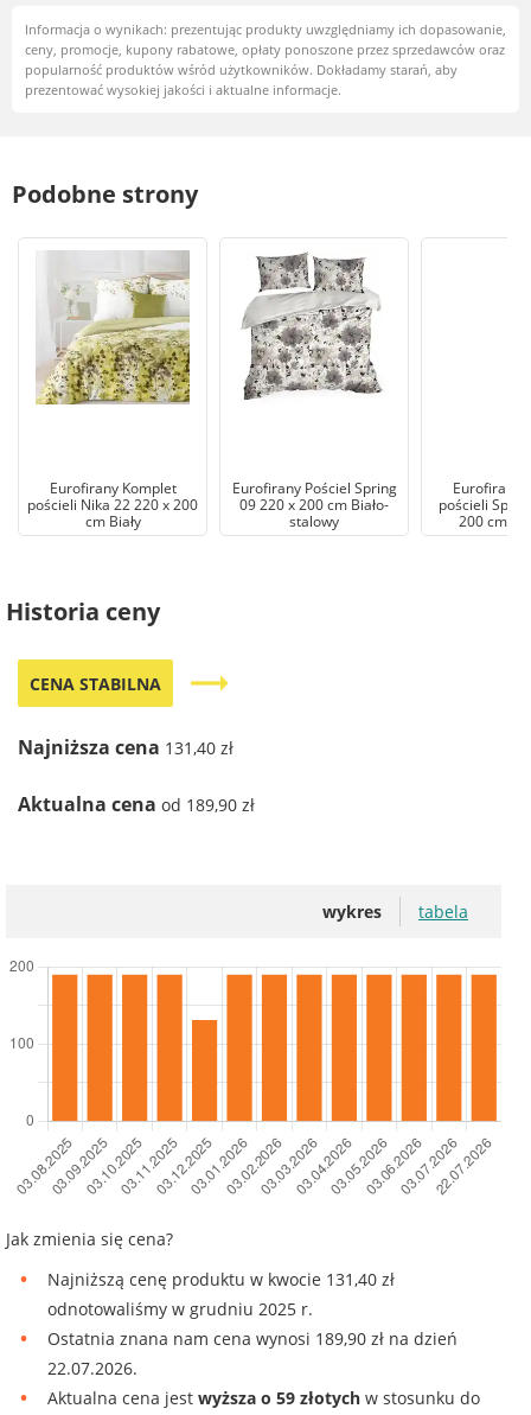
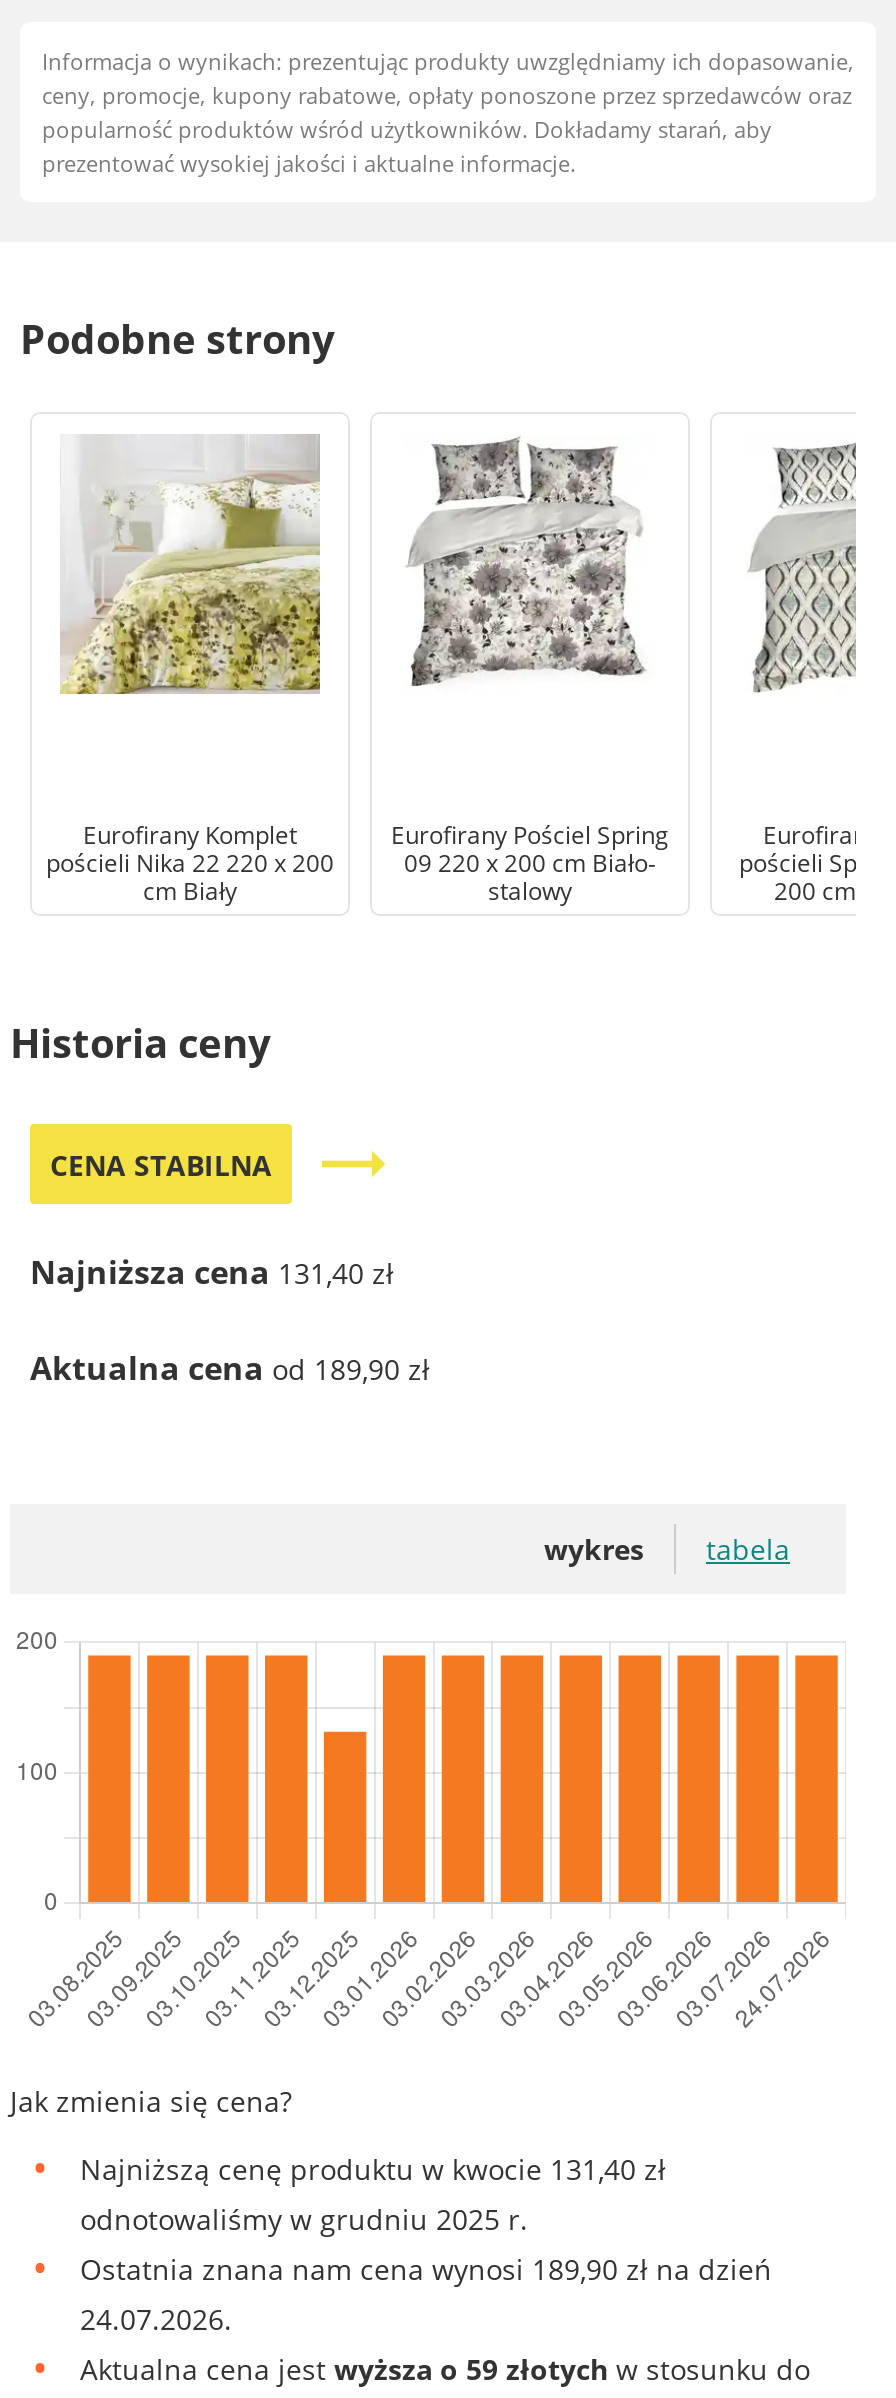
+ [image]

- 22.07.2026.
+ 24.07.2026.
